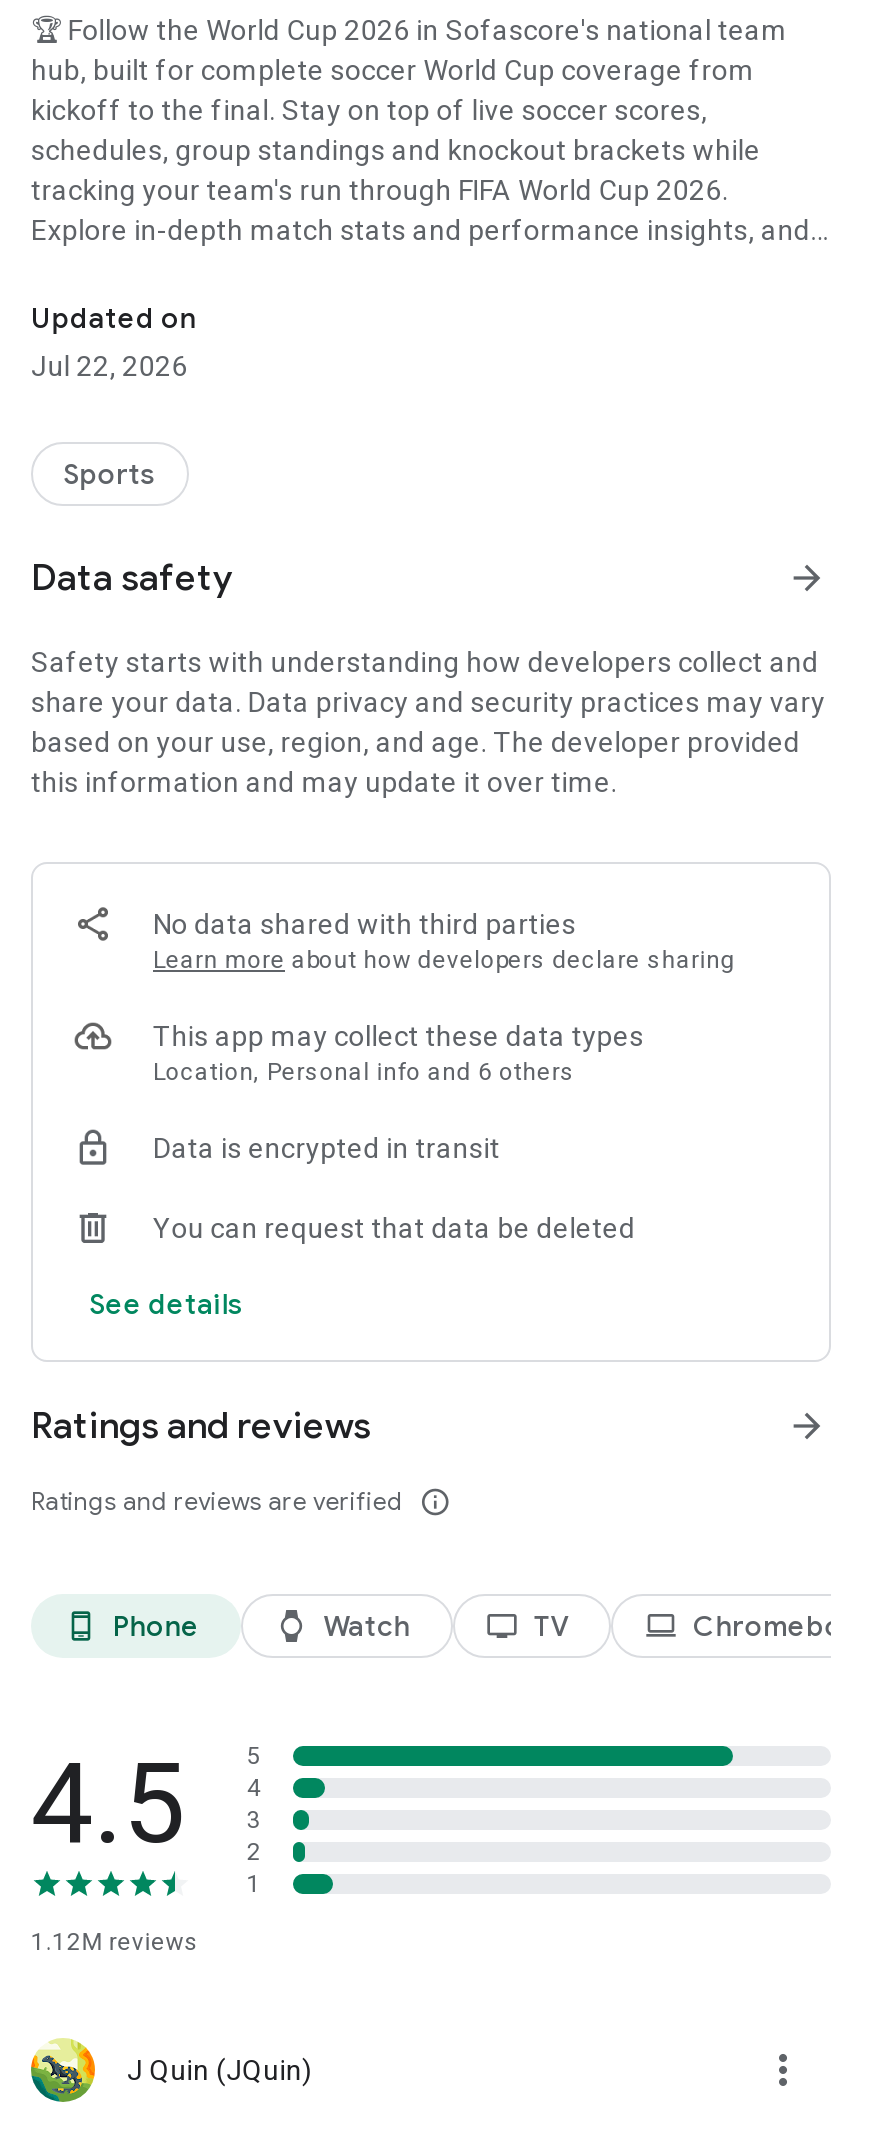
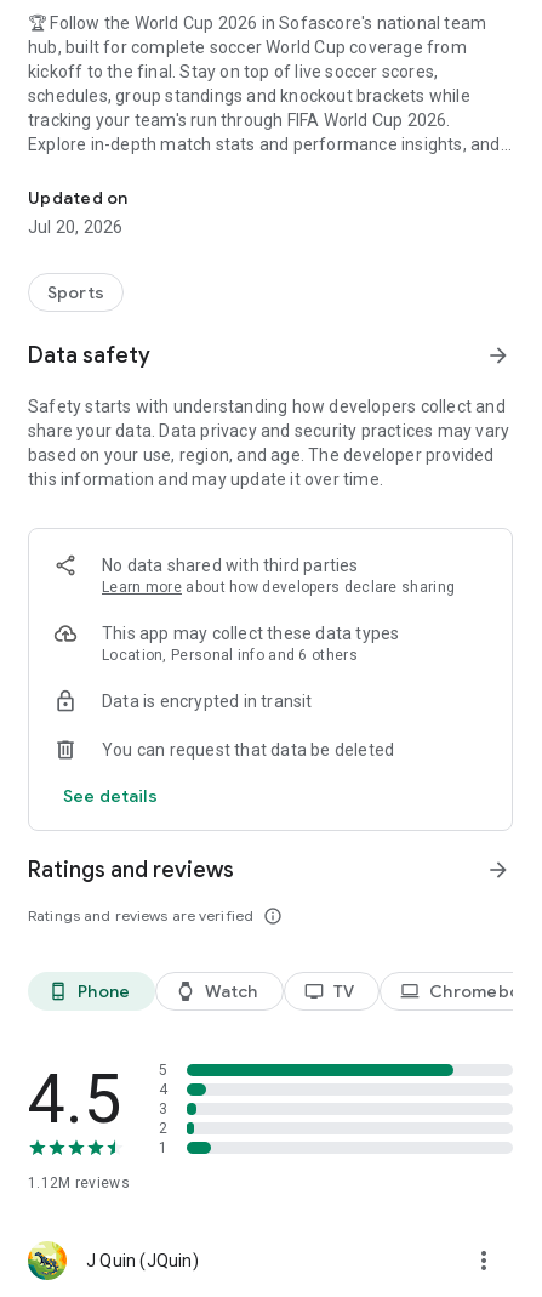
- Jul 22, 2026
+ Jul 20, 2026
